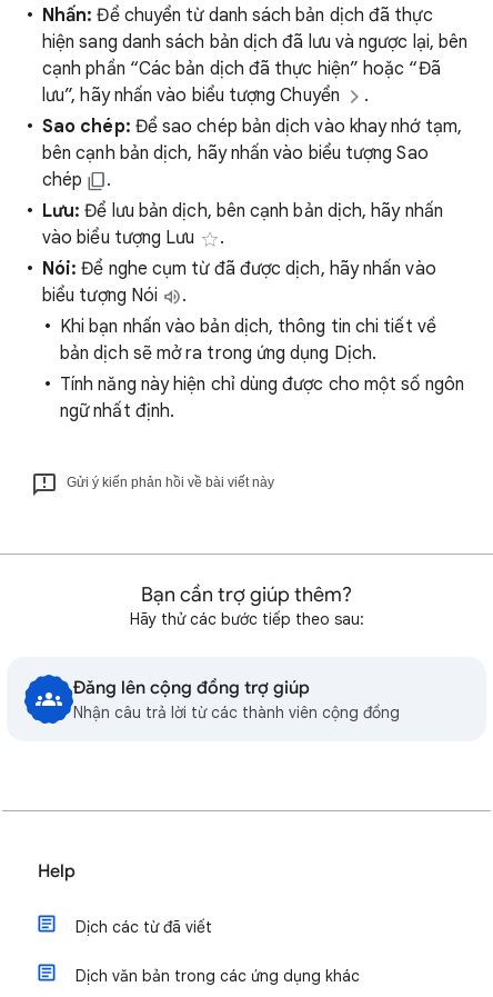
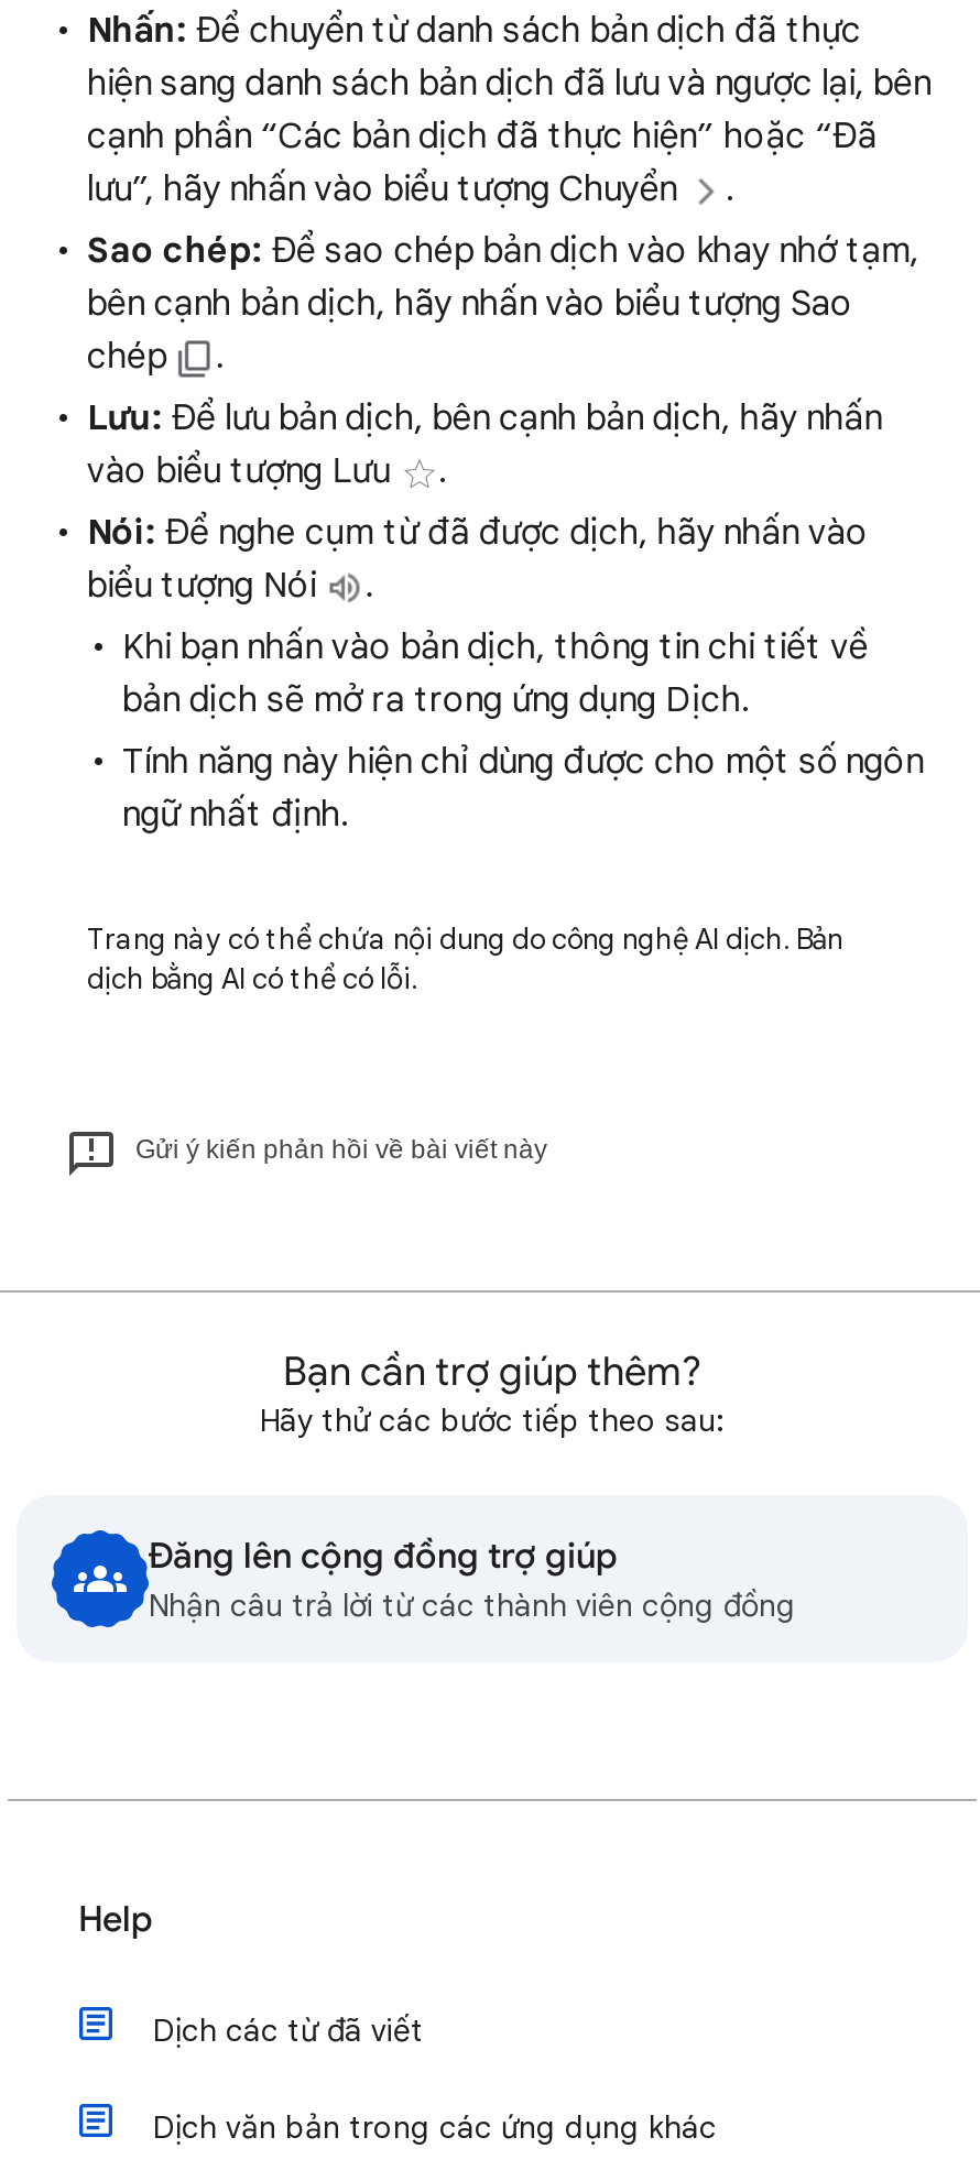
+ Trang này có thể chứa nội dung do công nghệ AI dịch. Bản
+ dịch bằng AI có thể có lỗi.
